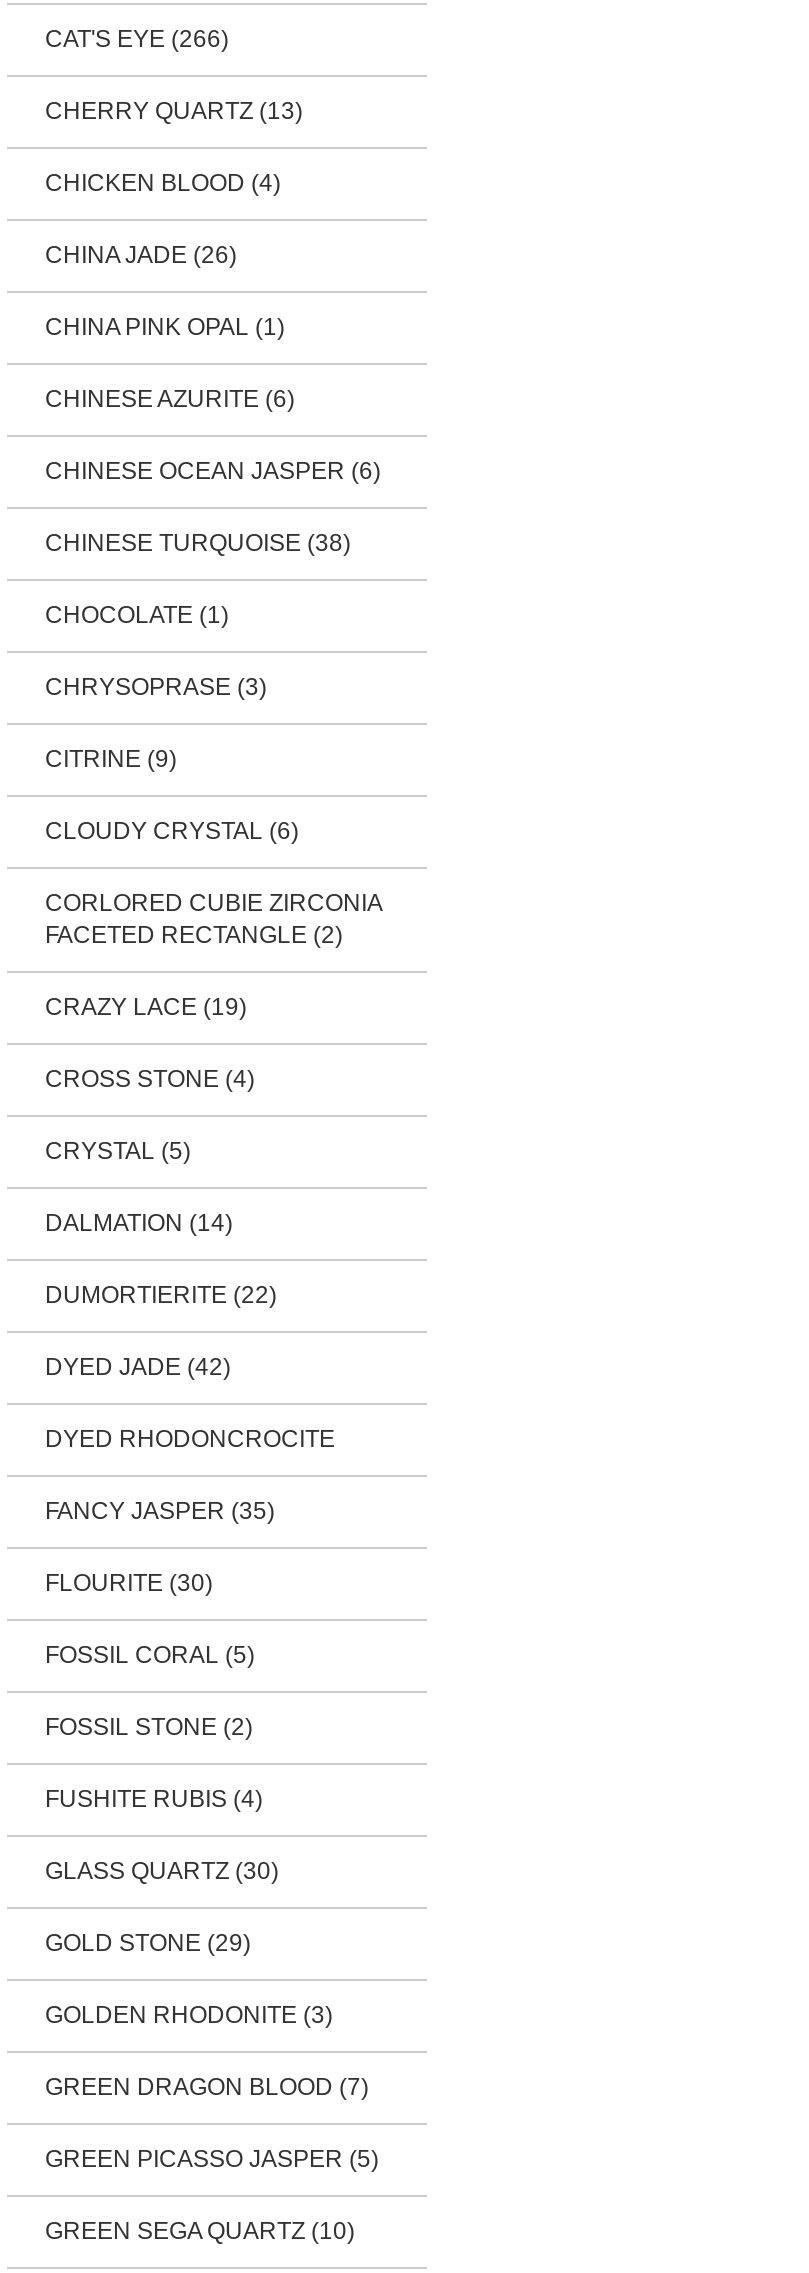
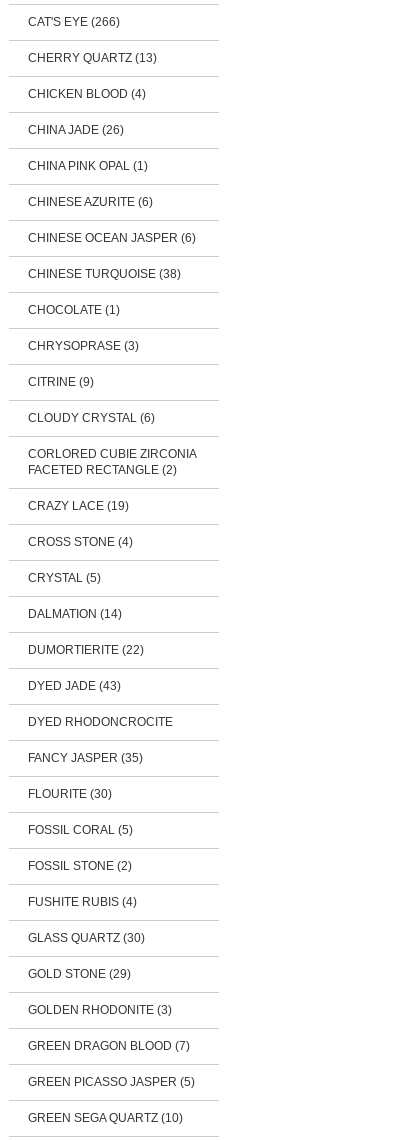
- DYED JADE (42)
+ DYED JADE (43)
